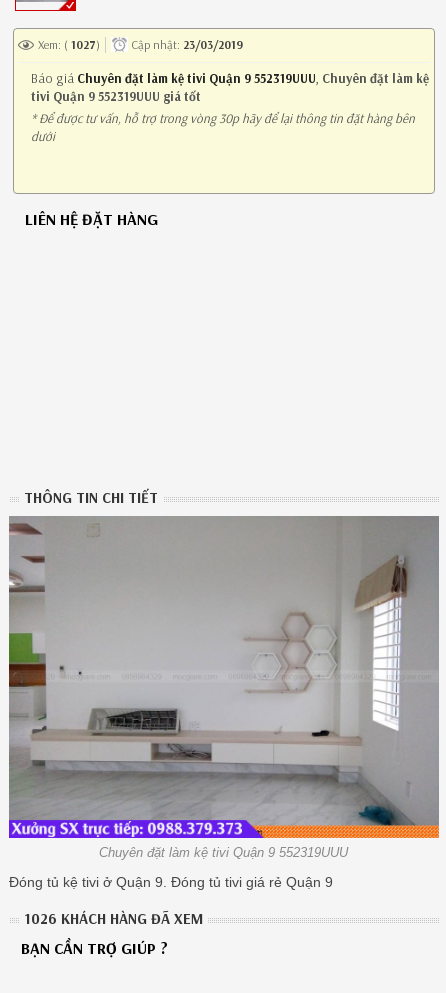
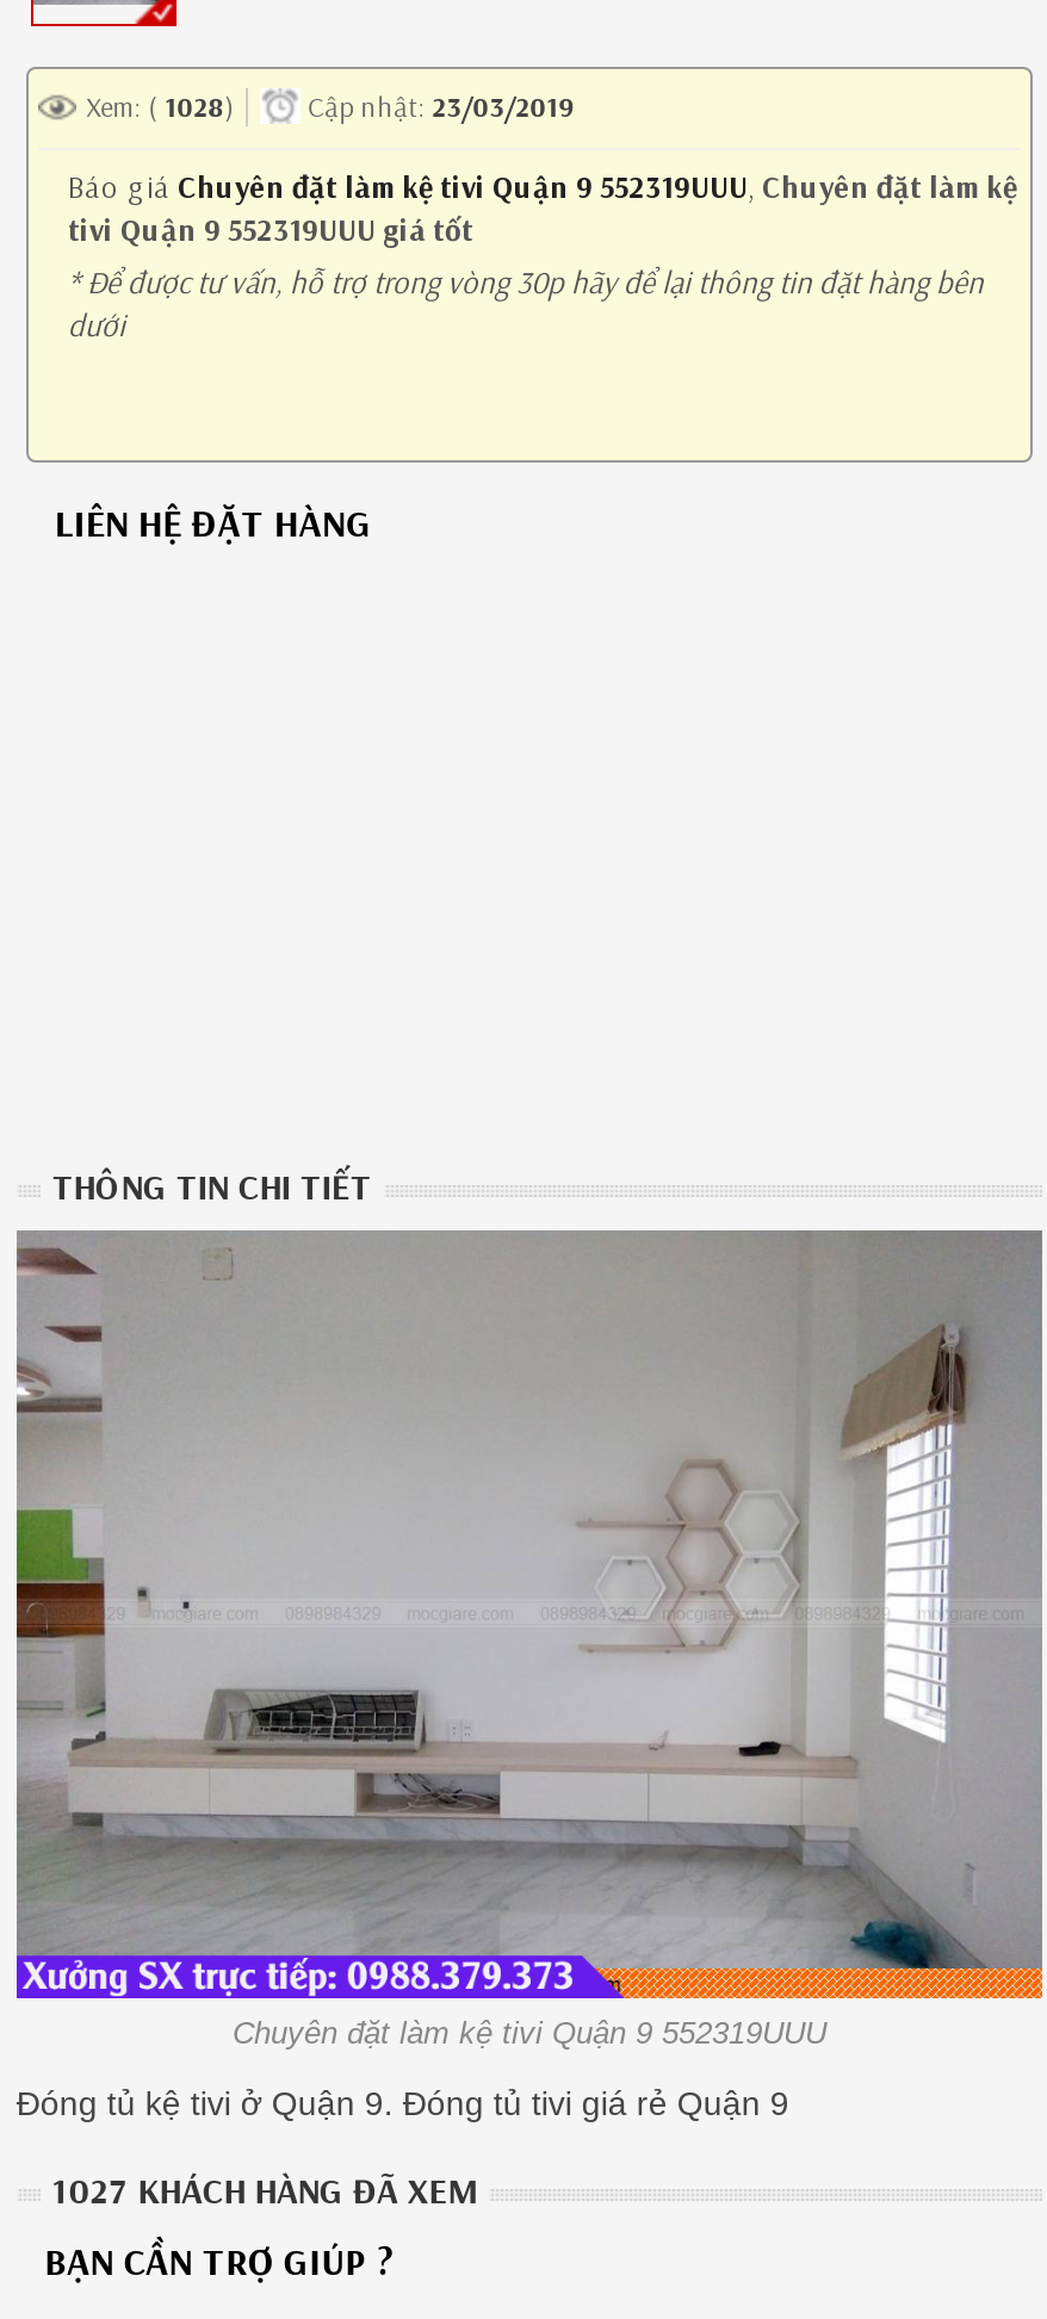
- Xem: (1027)
+ Xem: (1028)

- 1026 KHÁCH HÀNG ĐÃ XEM
+ 1027 KHÁCH HÀNG ĐÃ XEM
